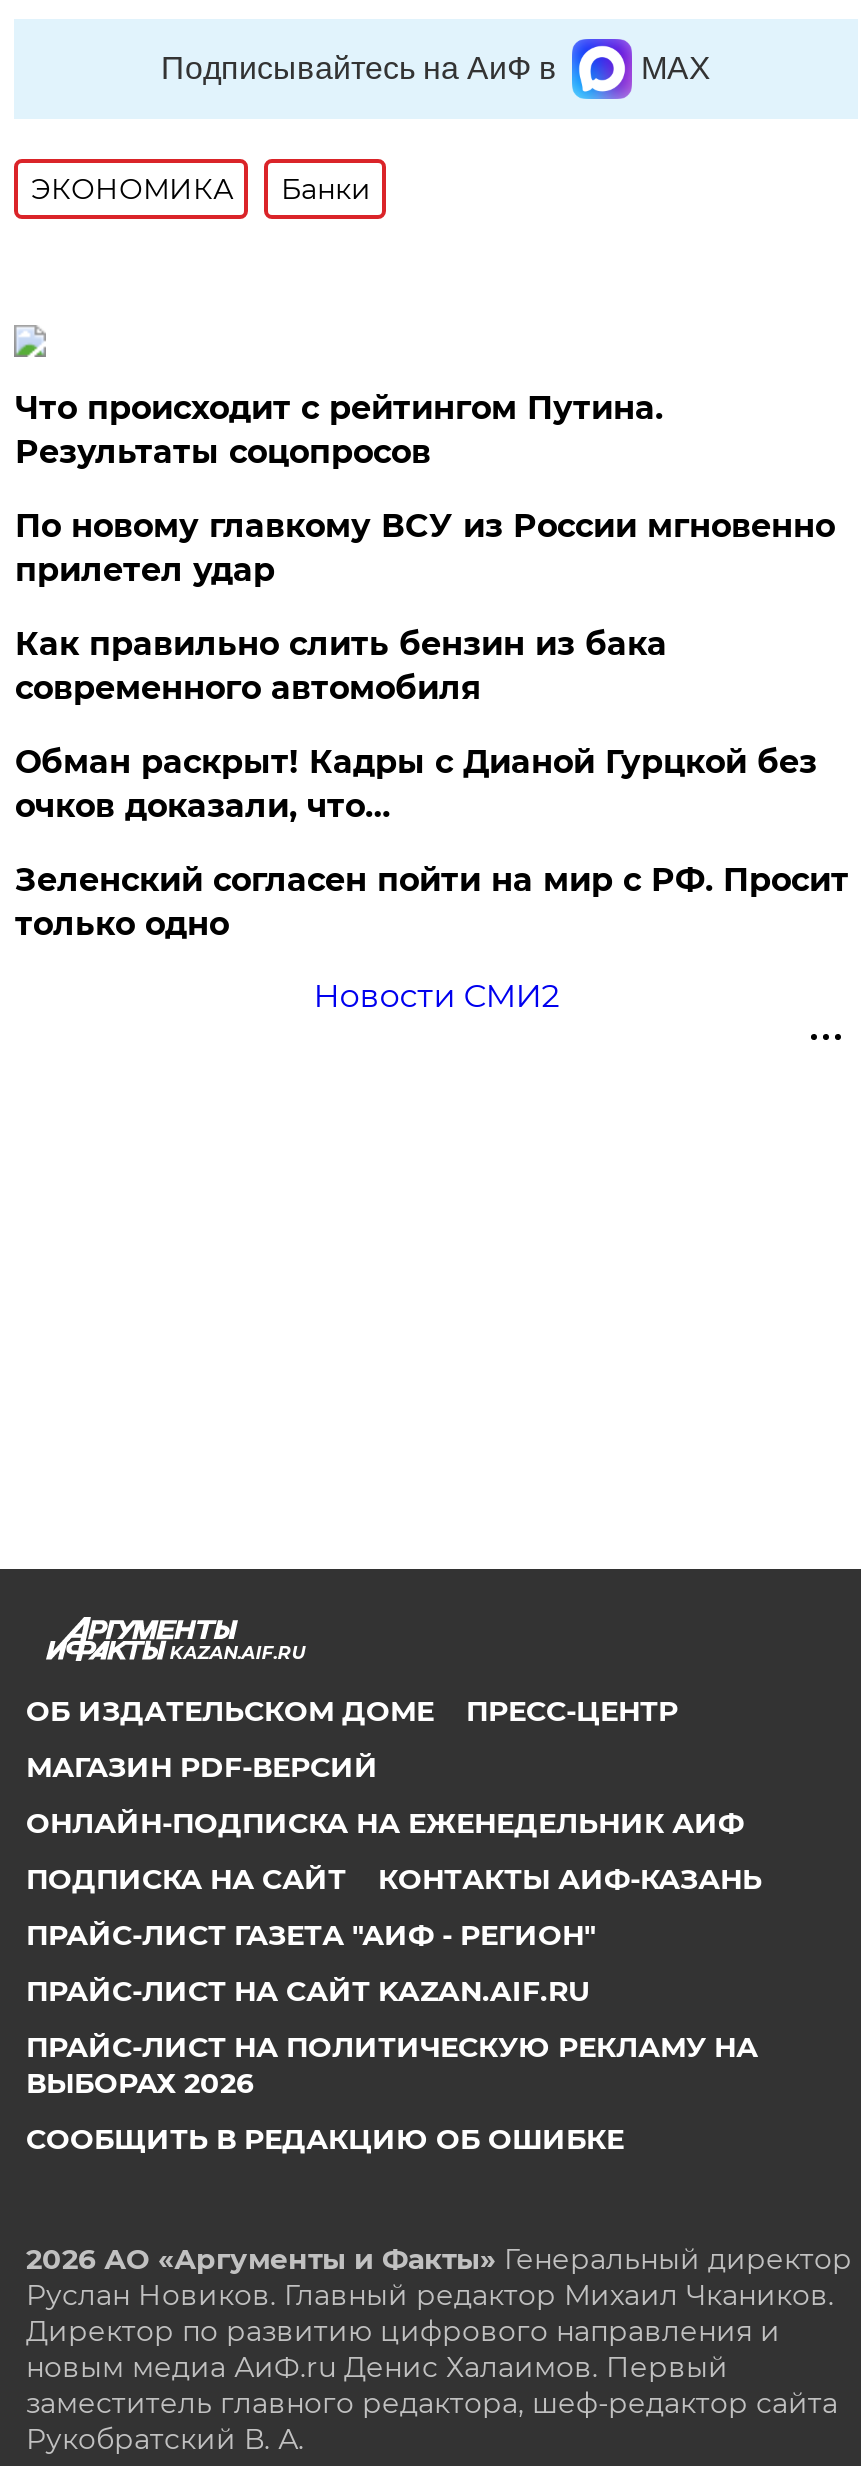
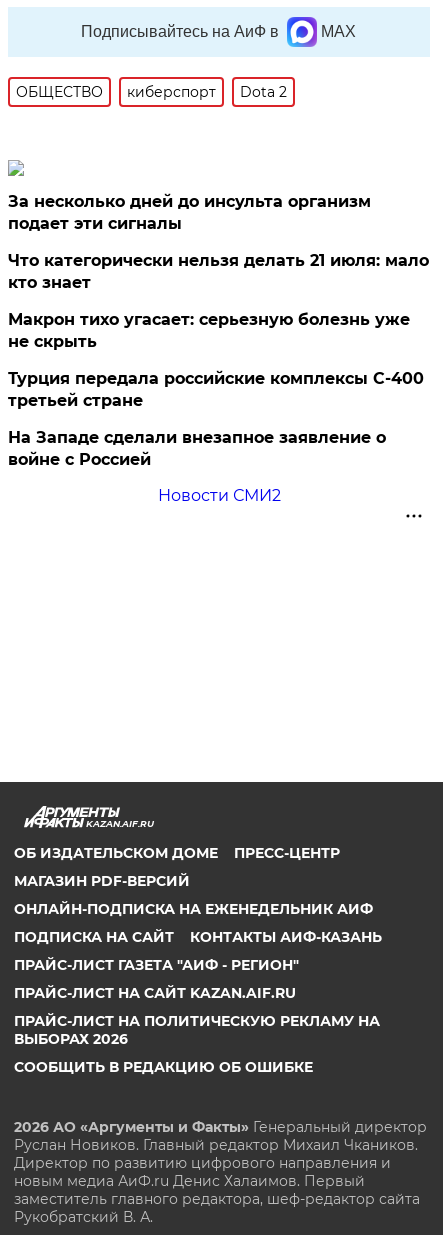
- ЭКОНОМИКА
- Банки
+ ОБЩЕСТВО
+ киберспорт
+ Dota 2

- Что происходит с рейтингом Путина.
- Результаты соцопросов
+ За несколько дней до инсульта организм
+ подает эти сигналы

- По новому главкому ВСУ из России мгновенно
- прилетел удар
+ Что категорически нельзя делать 21 июля: мало
+ кто знает

- Как правильно слить бензин из бака
- современного автомобиля
+ Макрон тихо угасает: серьезную болезнь уже
+ не скрыть

- Обман раскрыт! Кадры с Дианой Гурцкой без
- очков доказали, что…
+ Турция передала российские комплексы С-400
+ третьей стране

- Зеленский согласен пойти на мир с РФ. Просит
- только одно
+ На Западе сделали внезапное заявление о
+ войне с Россией
